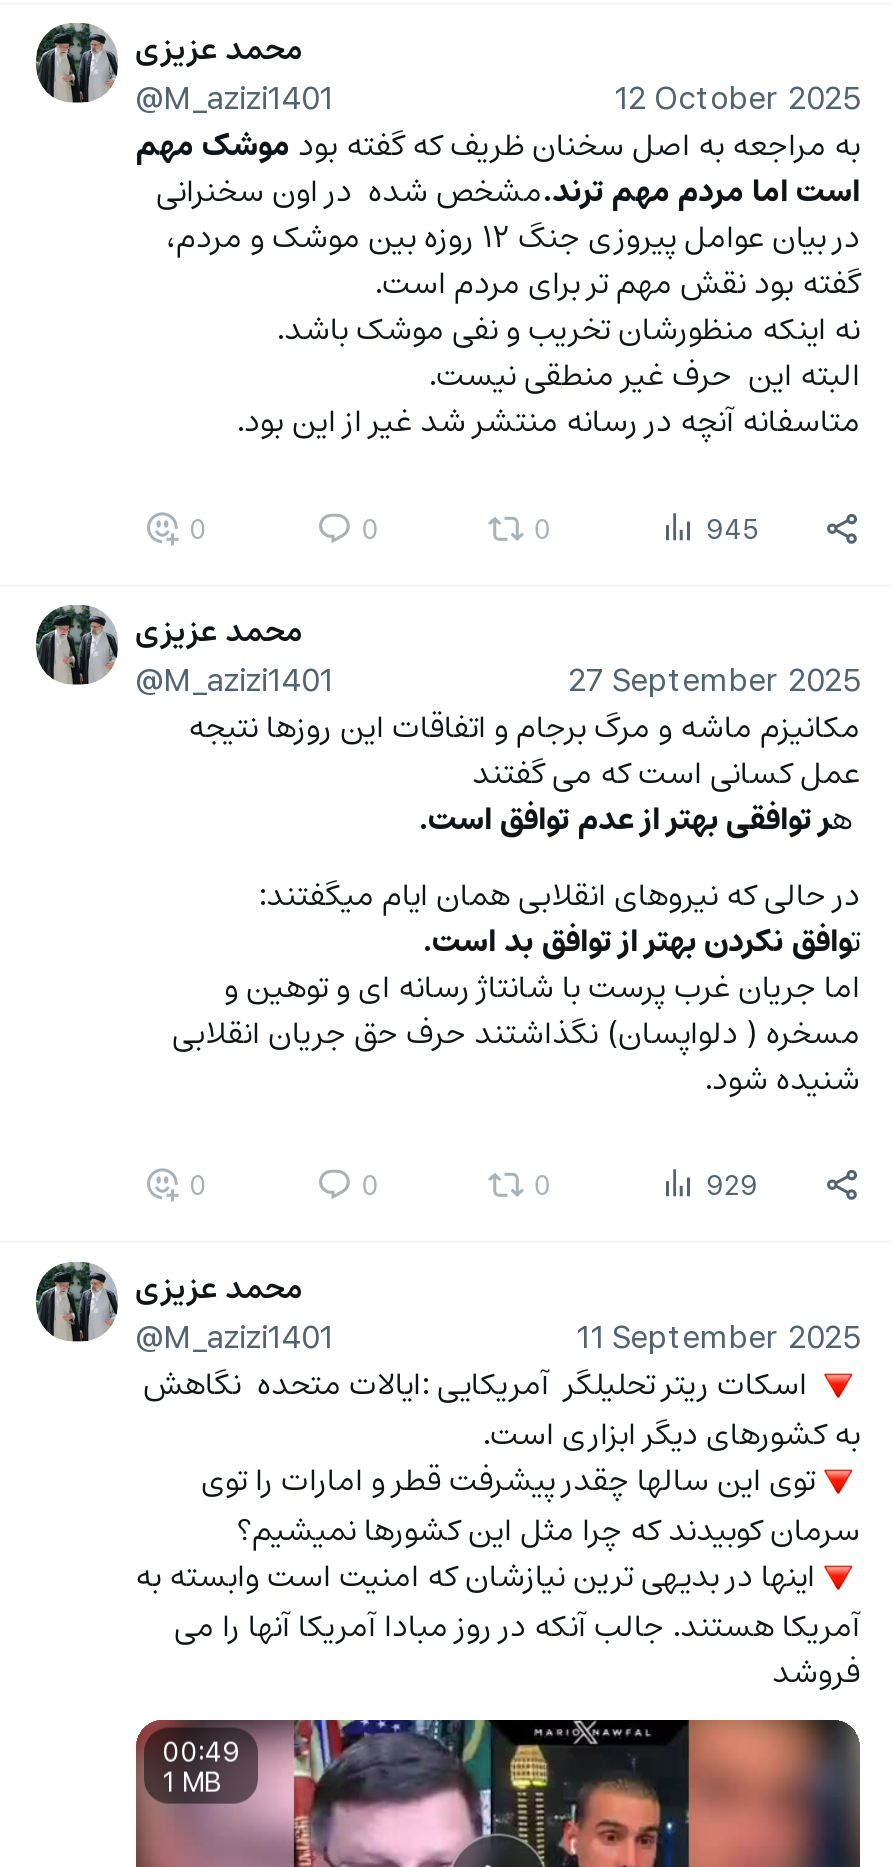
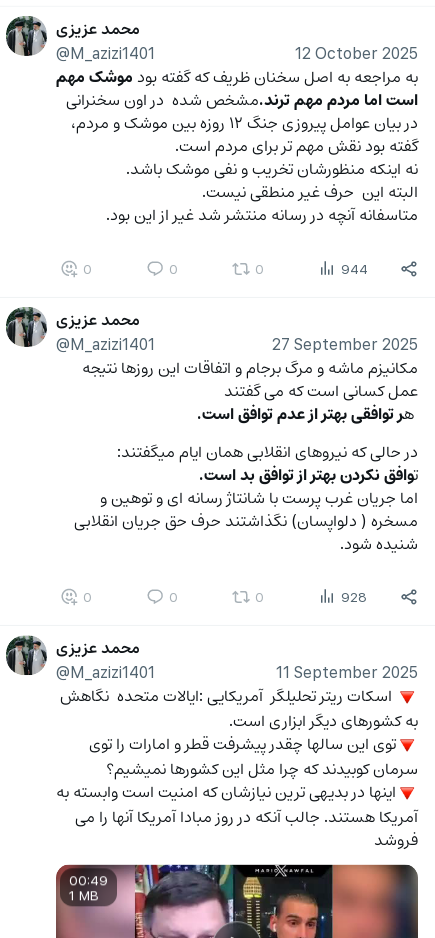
- 945
+ 944

- 929
+ 928
